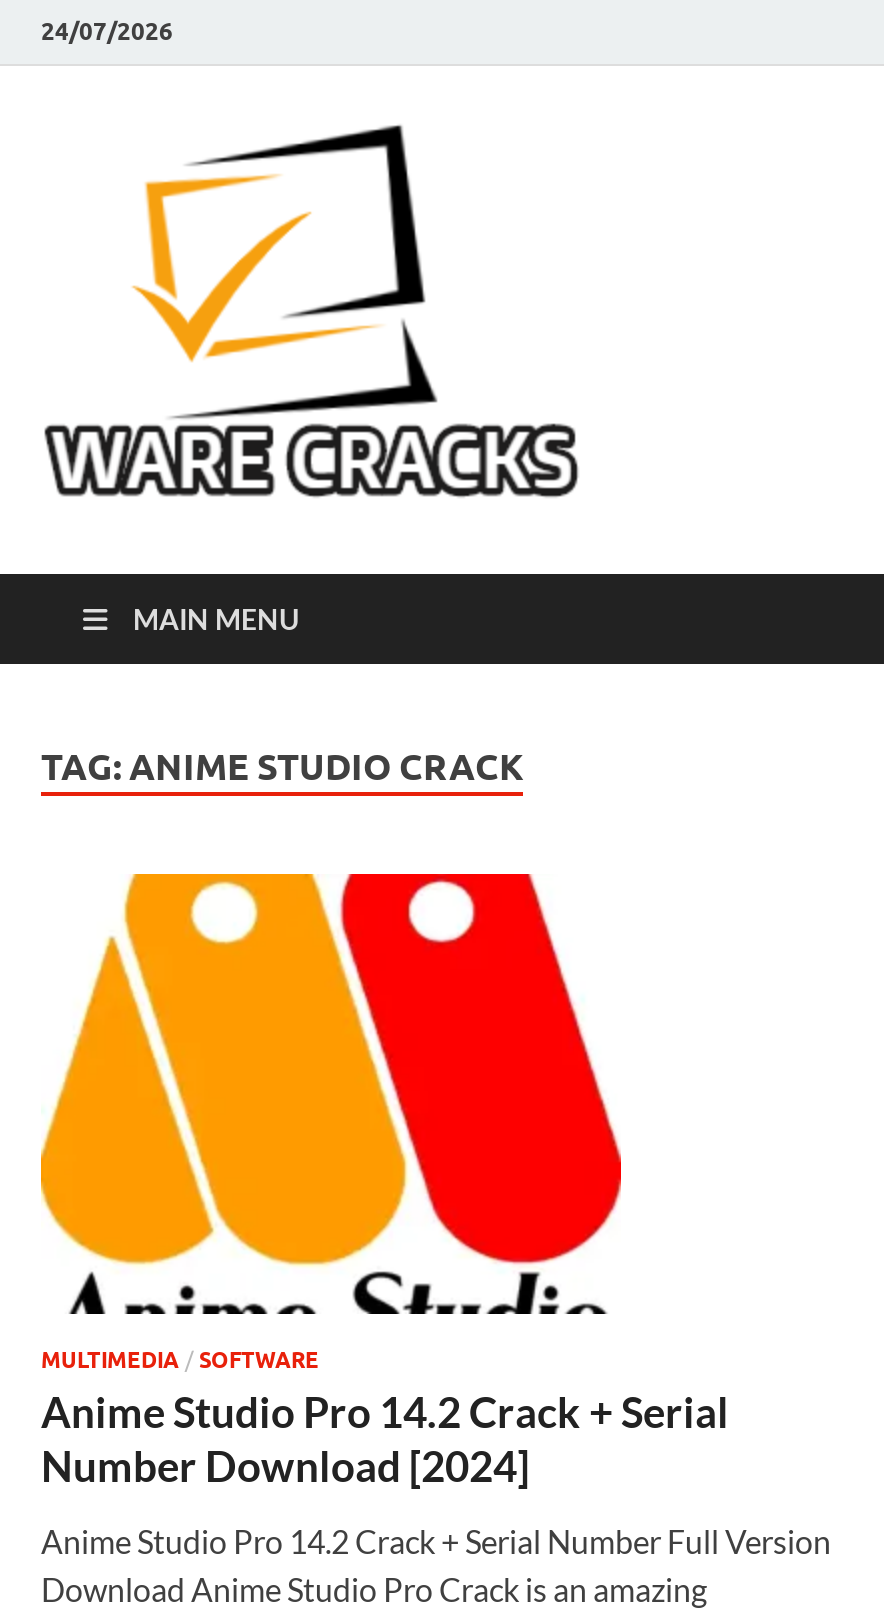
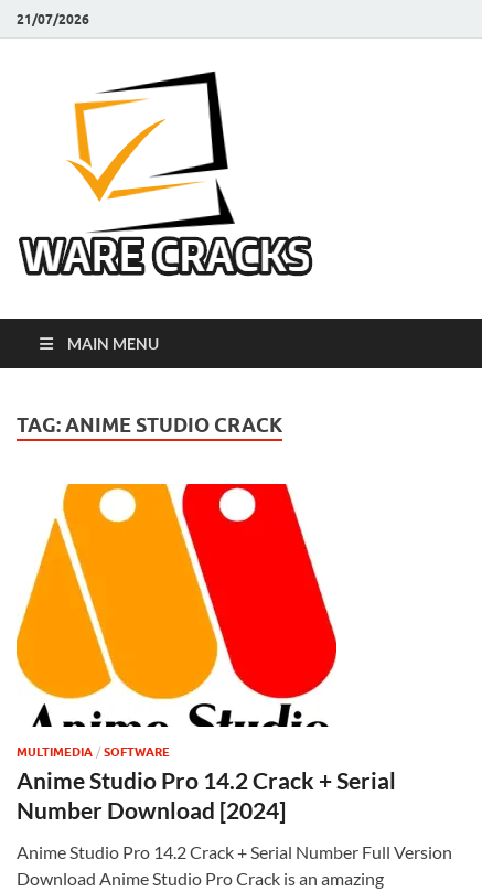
- 24/07/2026
+ 21/07/2026
